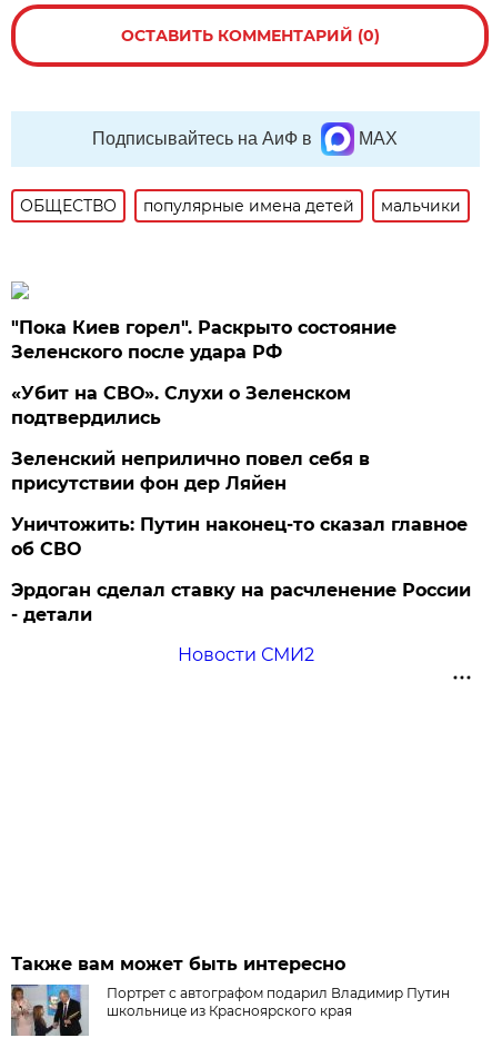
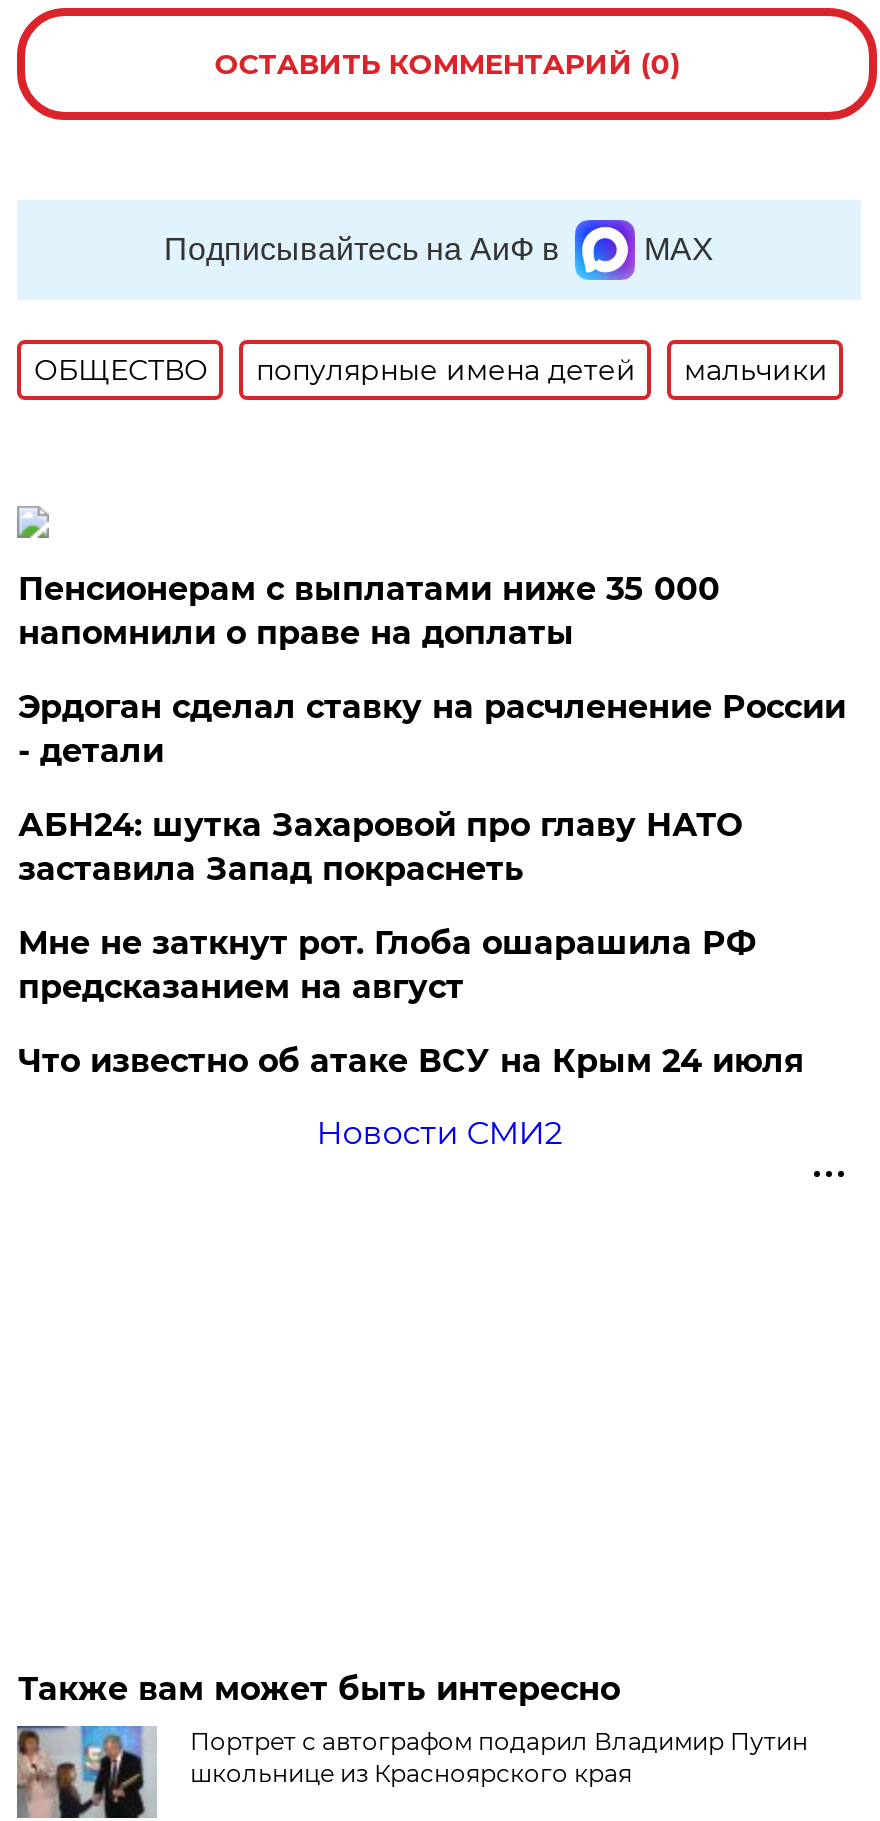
- "Пока Киев горел". Раскрыто состояние
- Зеленского после удара РФ
- «Убит на СВО». Слухи о Зеленском
- подтвердились
- Зеленский неприлично повел cебя в
- присутствии фон дер Ляйен
- Уничтожить: Путин наконец-то сказал главное
- об СВО
+ Пенсионерам с выплатами ниже 35 000
+ напомнили о праве на доплаты

moved up: Эрдоган сделал ставку на расчленение России | - детали

+ АБН24: шутка Захаровой про главу НАТО
+ заставила Запад покраснеть
+ Мне не заткнут рот. Глоба ошарашила РФ
+ предсказанием на август
+ Что известно об атаке ВСУ на Крым 24 июля
